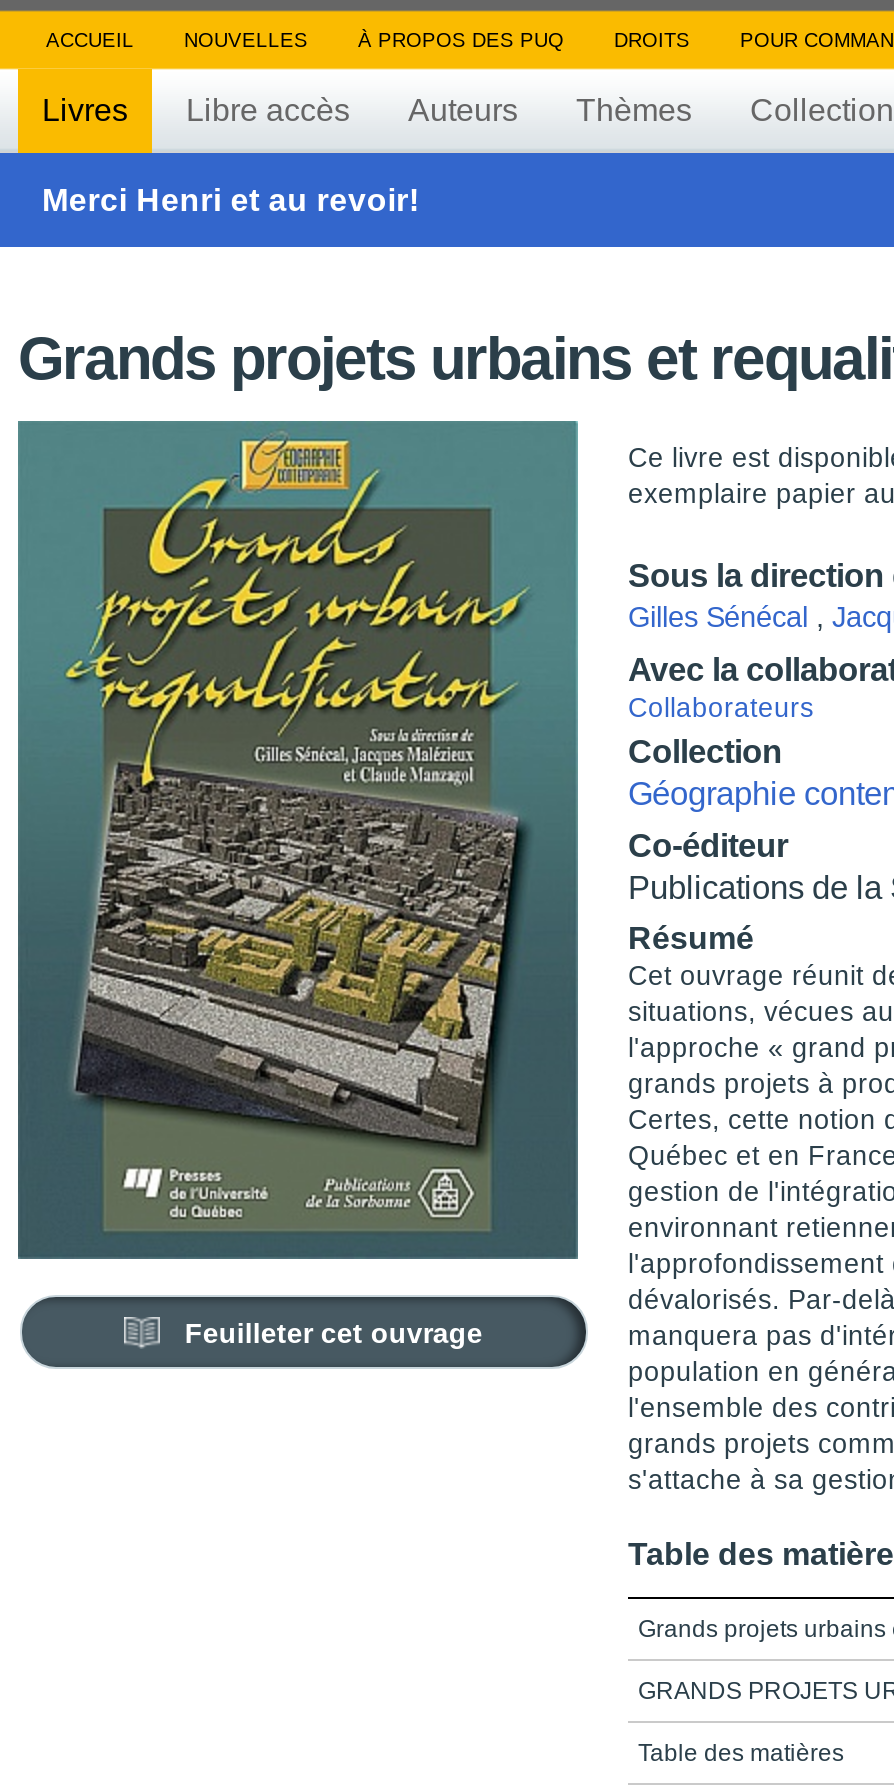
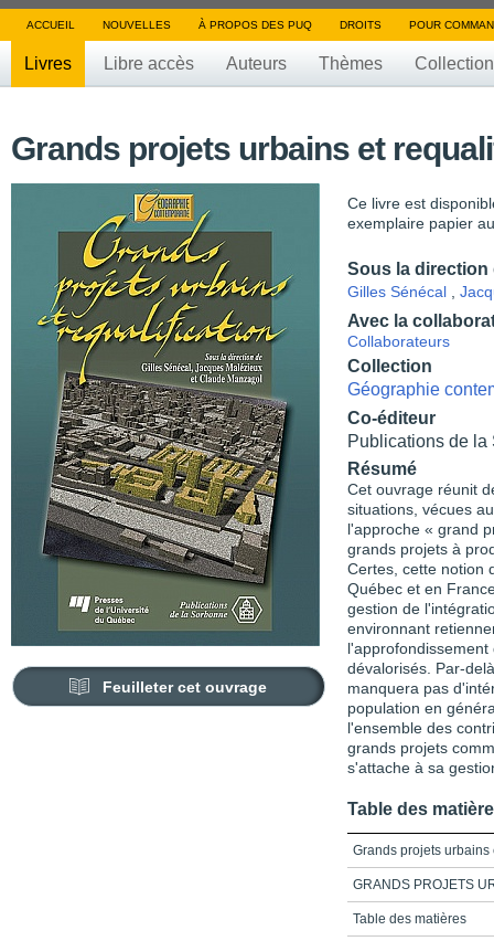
- Merci Henri et au revoir!
